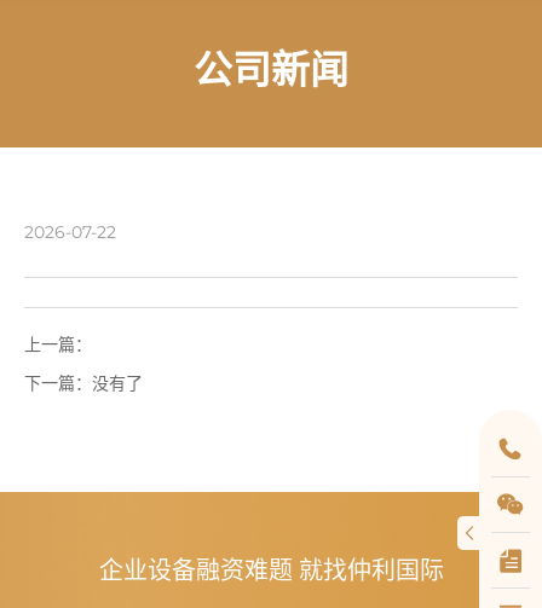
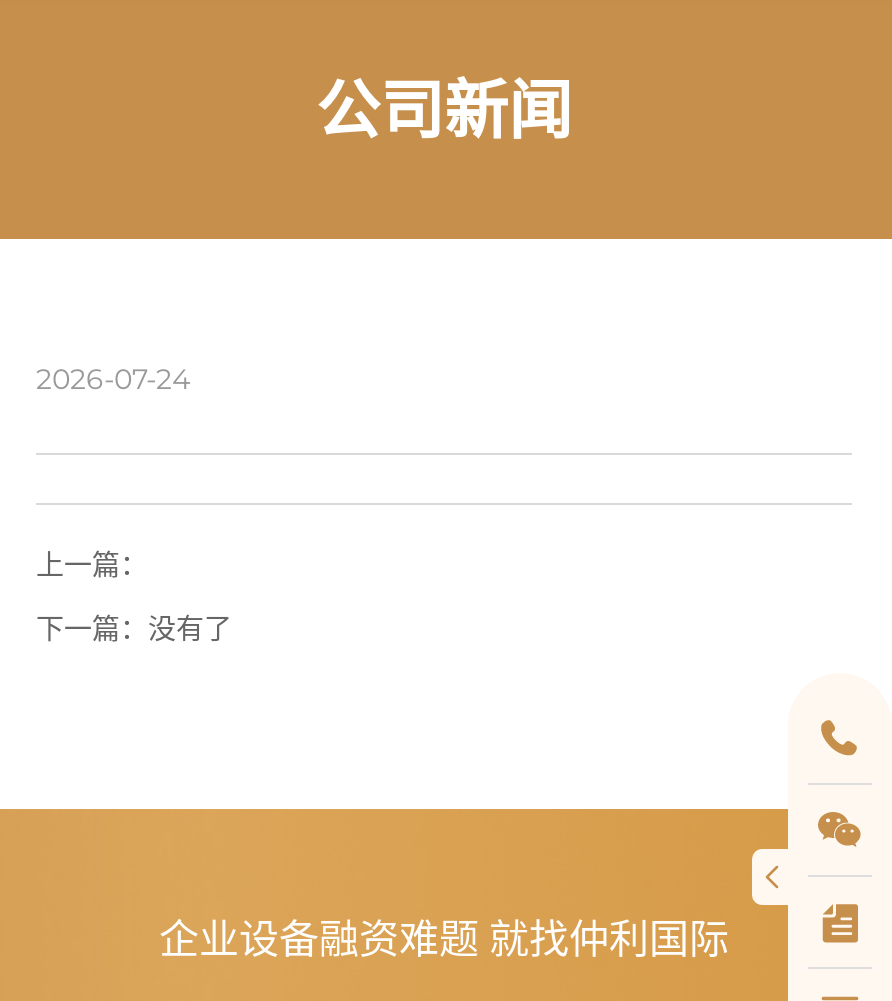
- 2026-07-22
+ 2026-07-24
